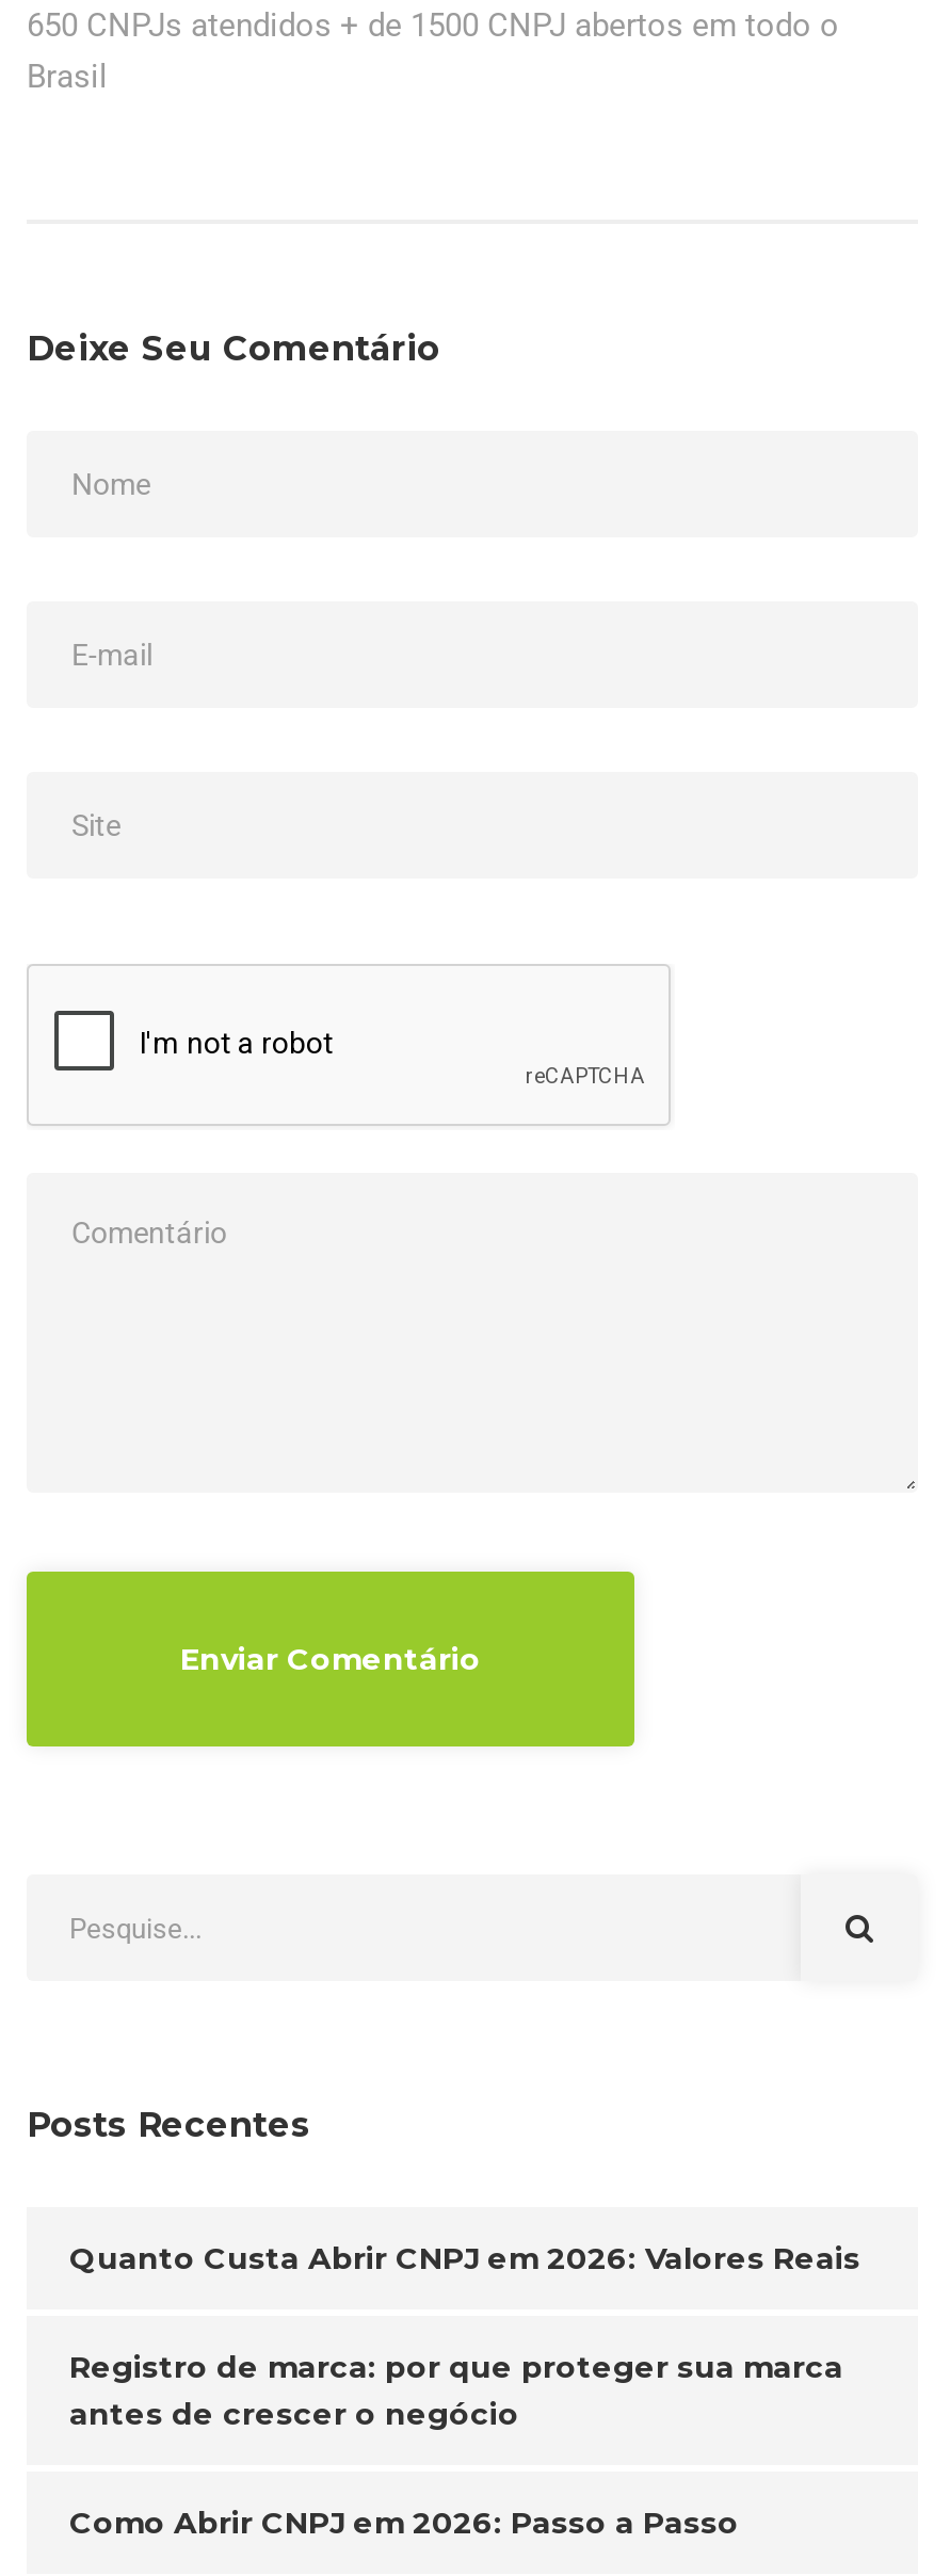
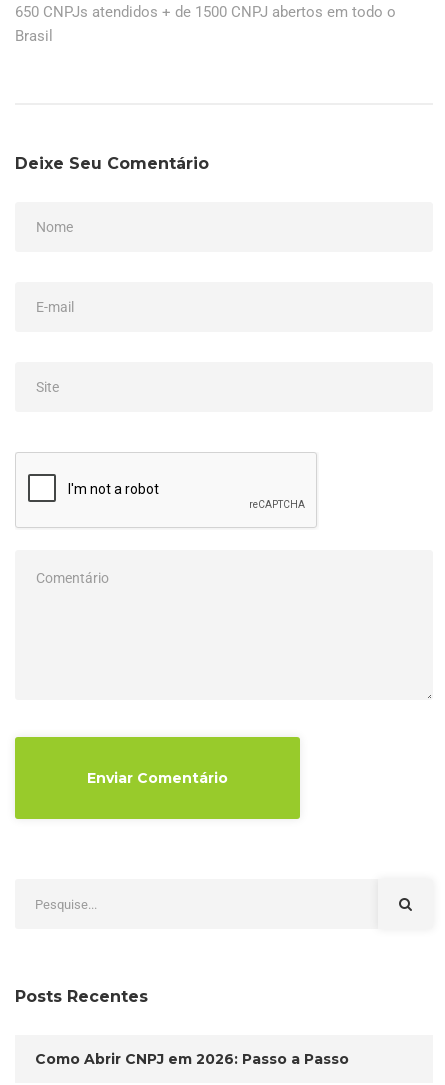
- Quanto Custa Abrir CNPJ em 2026: Valores Reais
- Registro de marca: por que proteger sua marca
- antes de crescer o negócio
